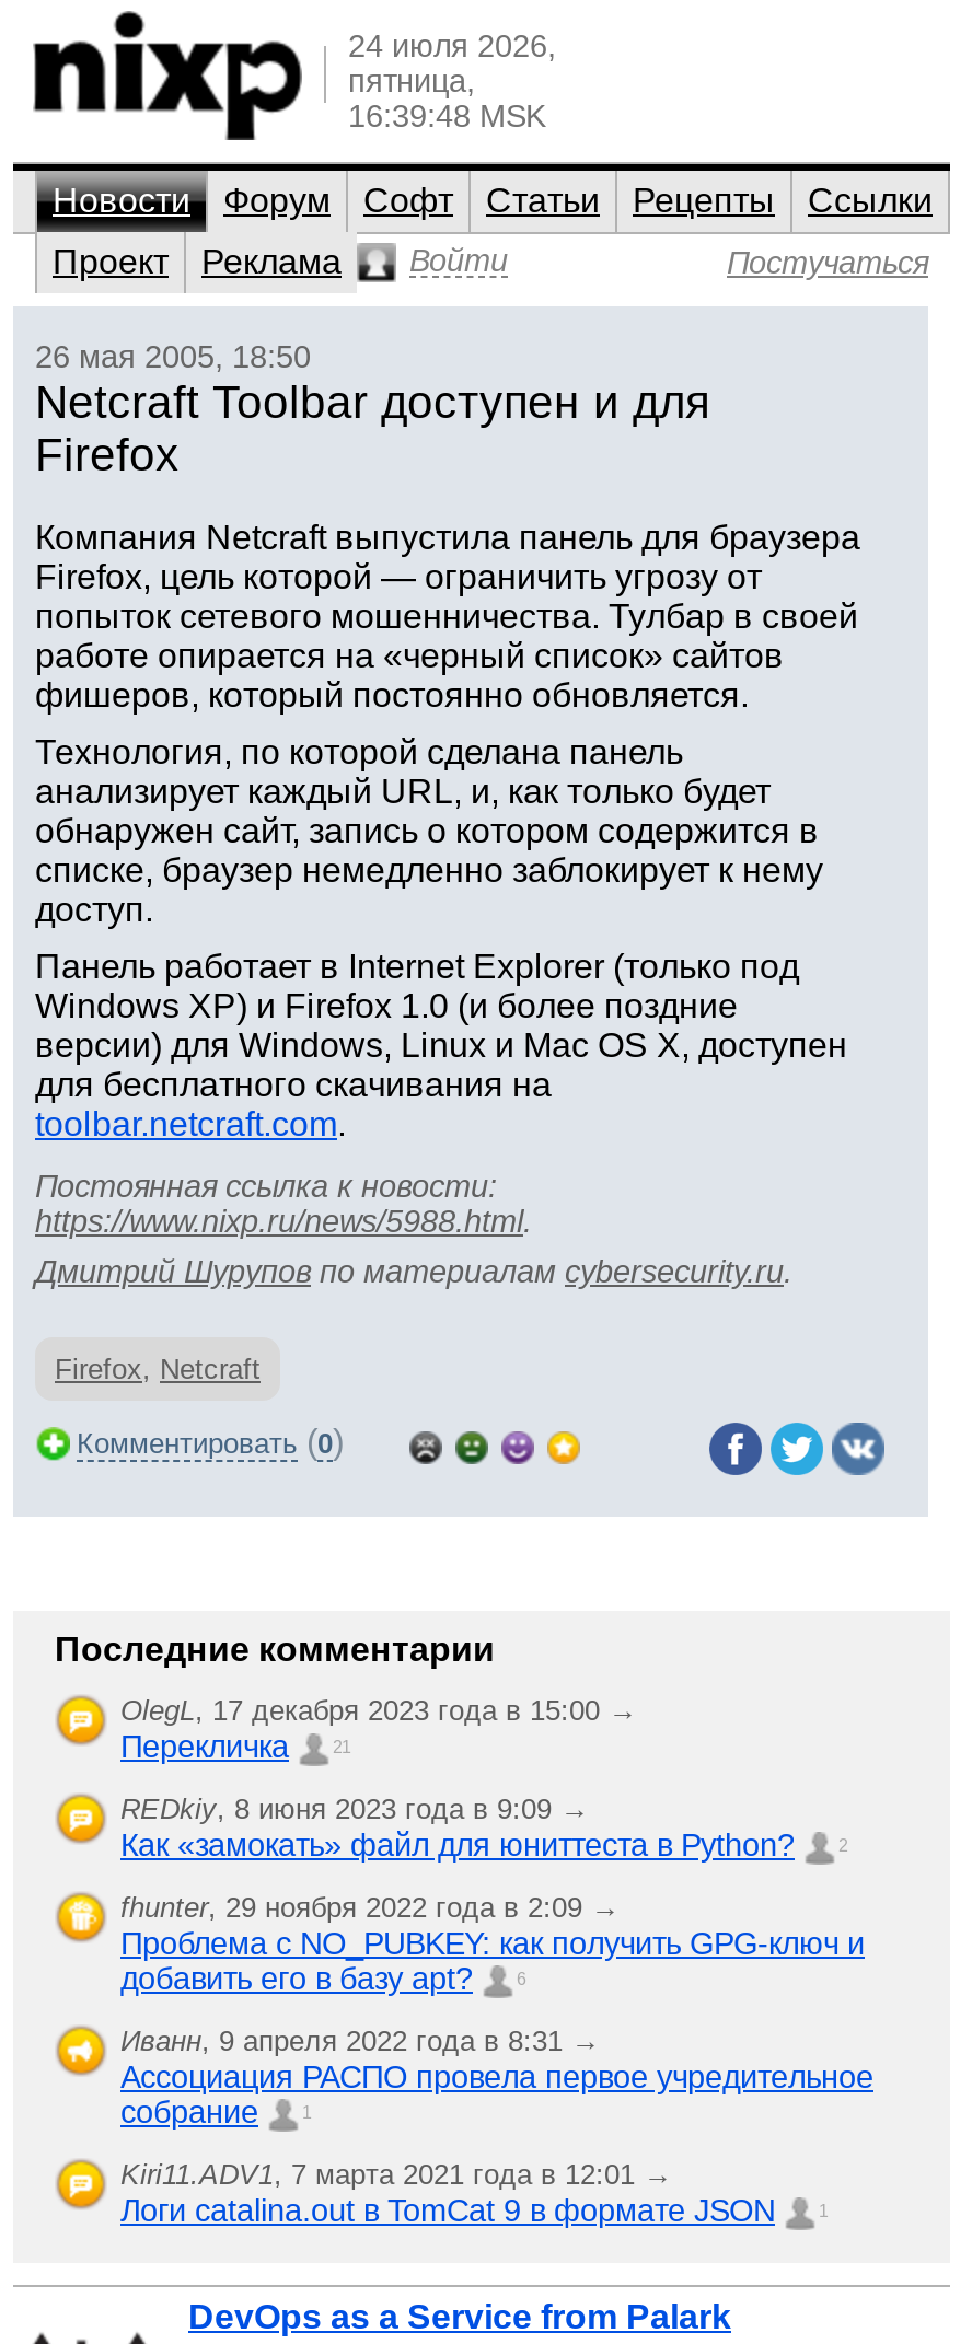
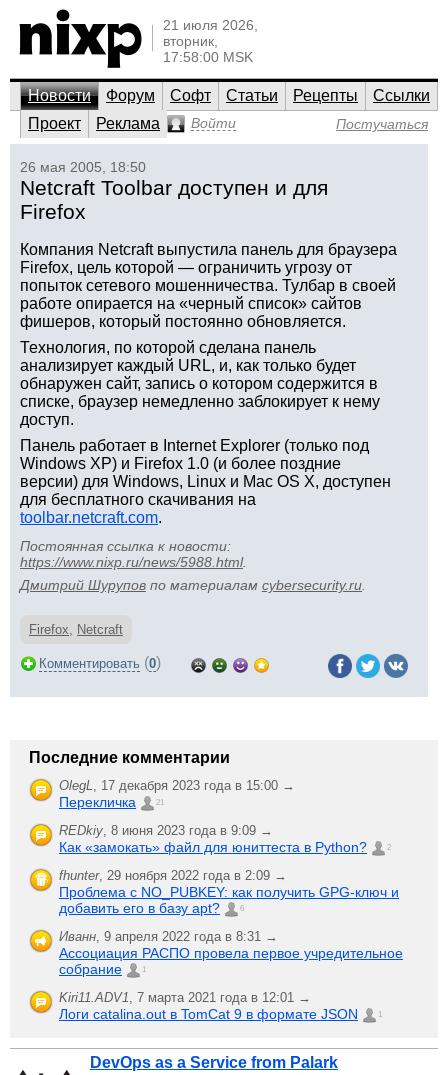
- 24 июля 2026,
- пятница,
- 16:39:48 MSK
+ 21 июля 2026,
+ вторник,
+ 17:58:00 MSK
